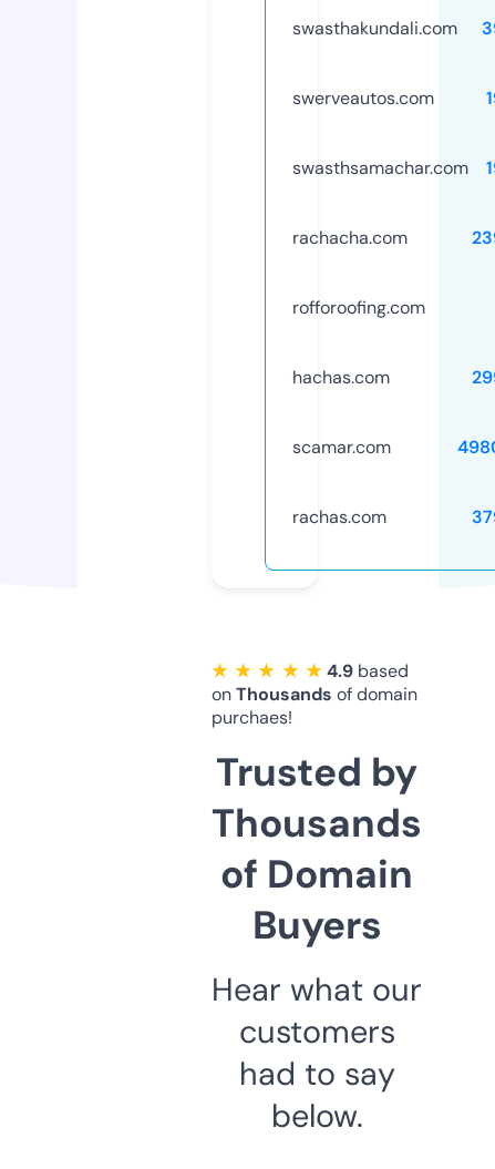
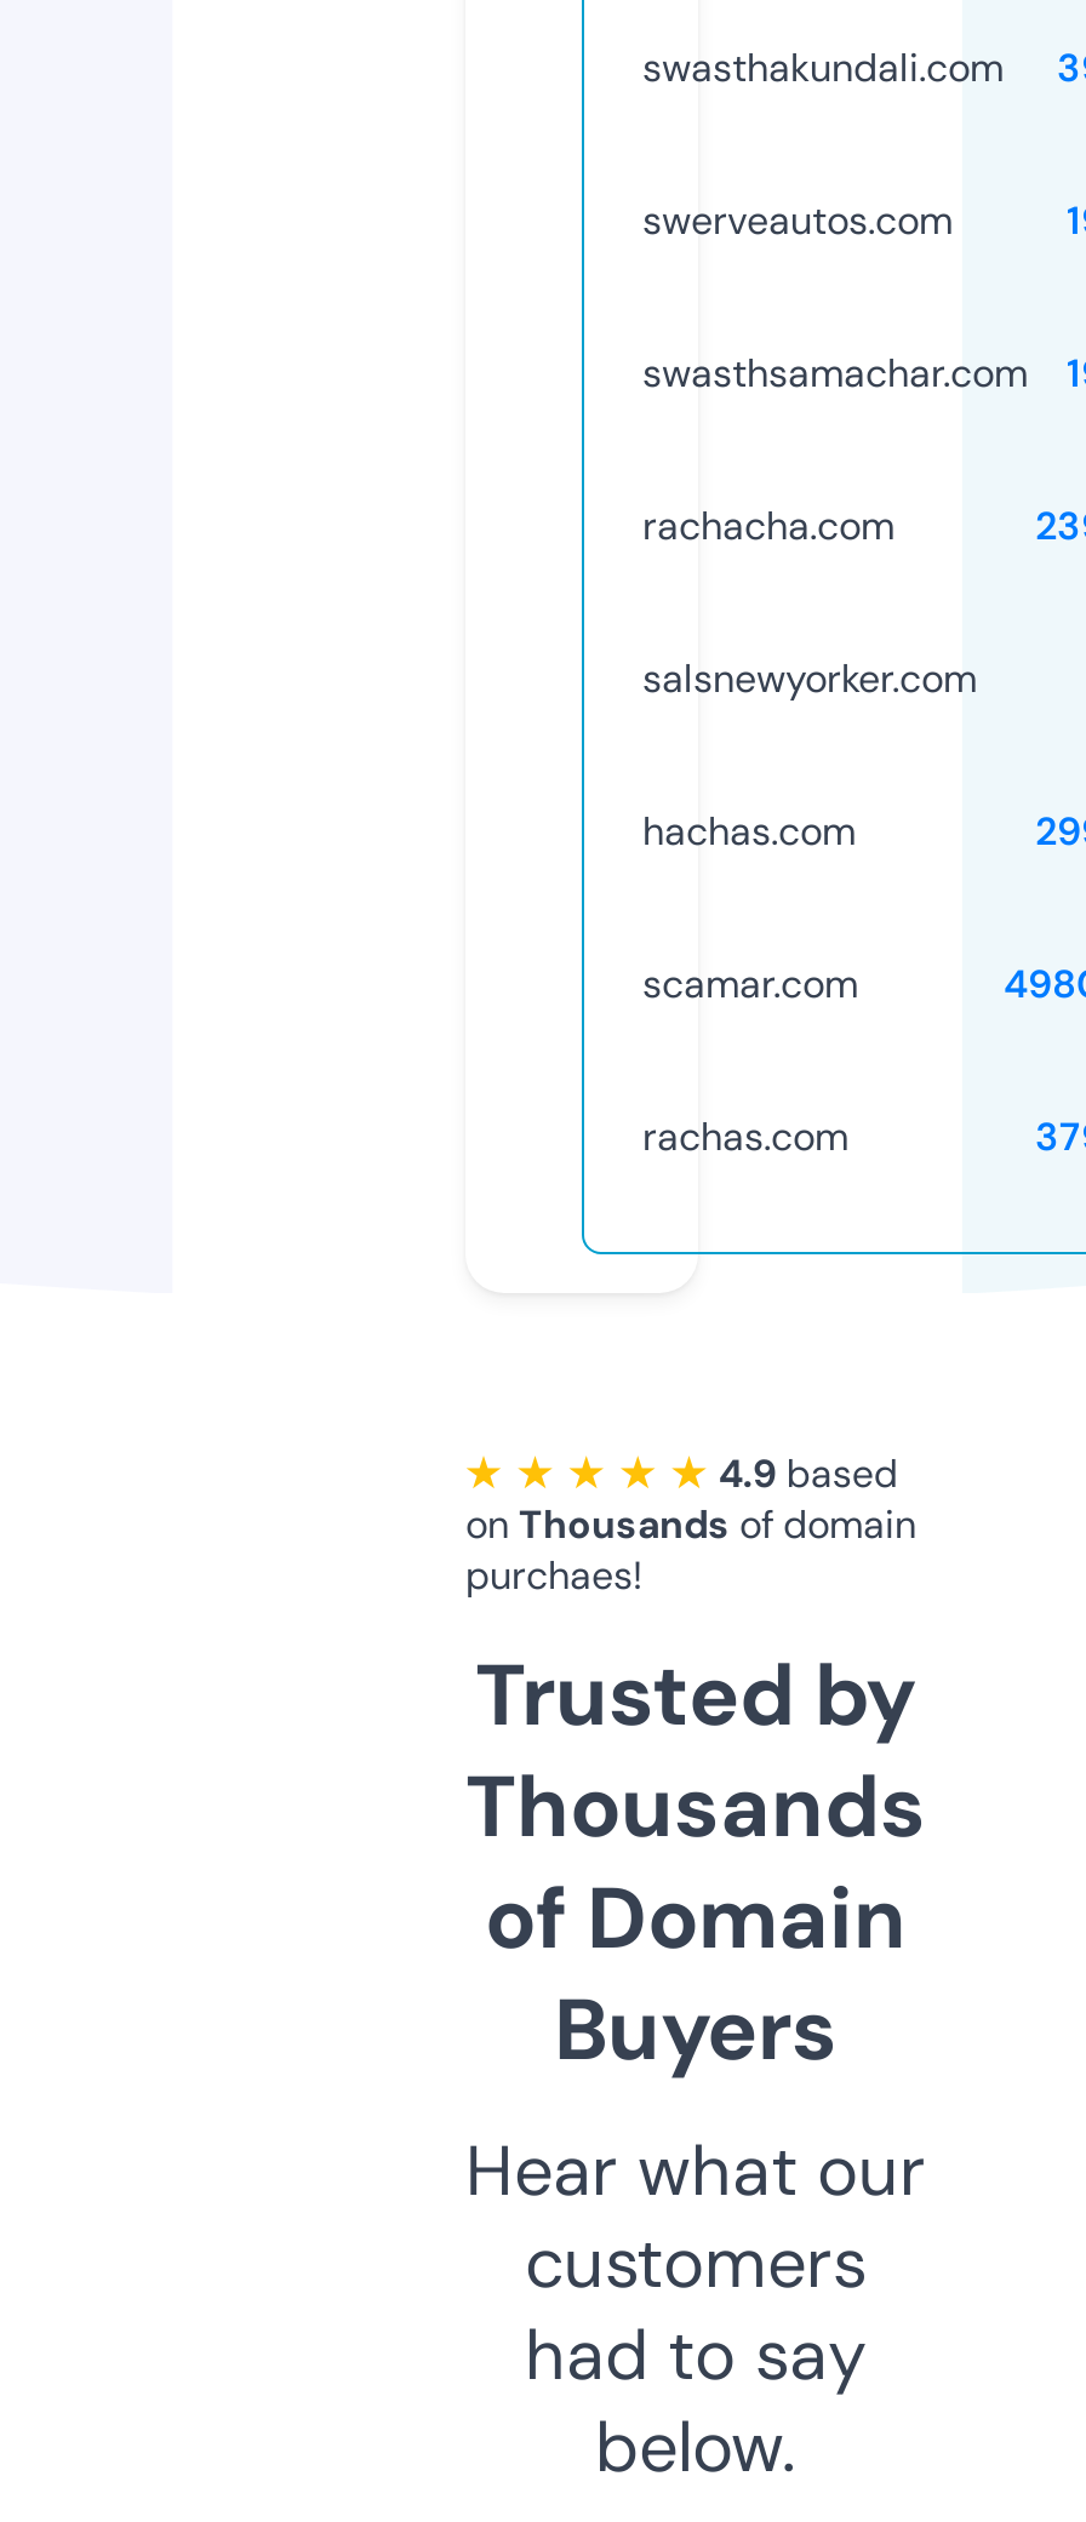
- rofforoofing.com
+ salsnewyorker.com
